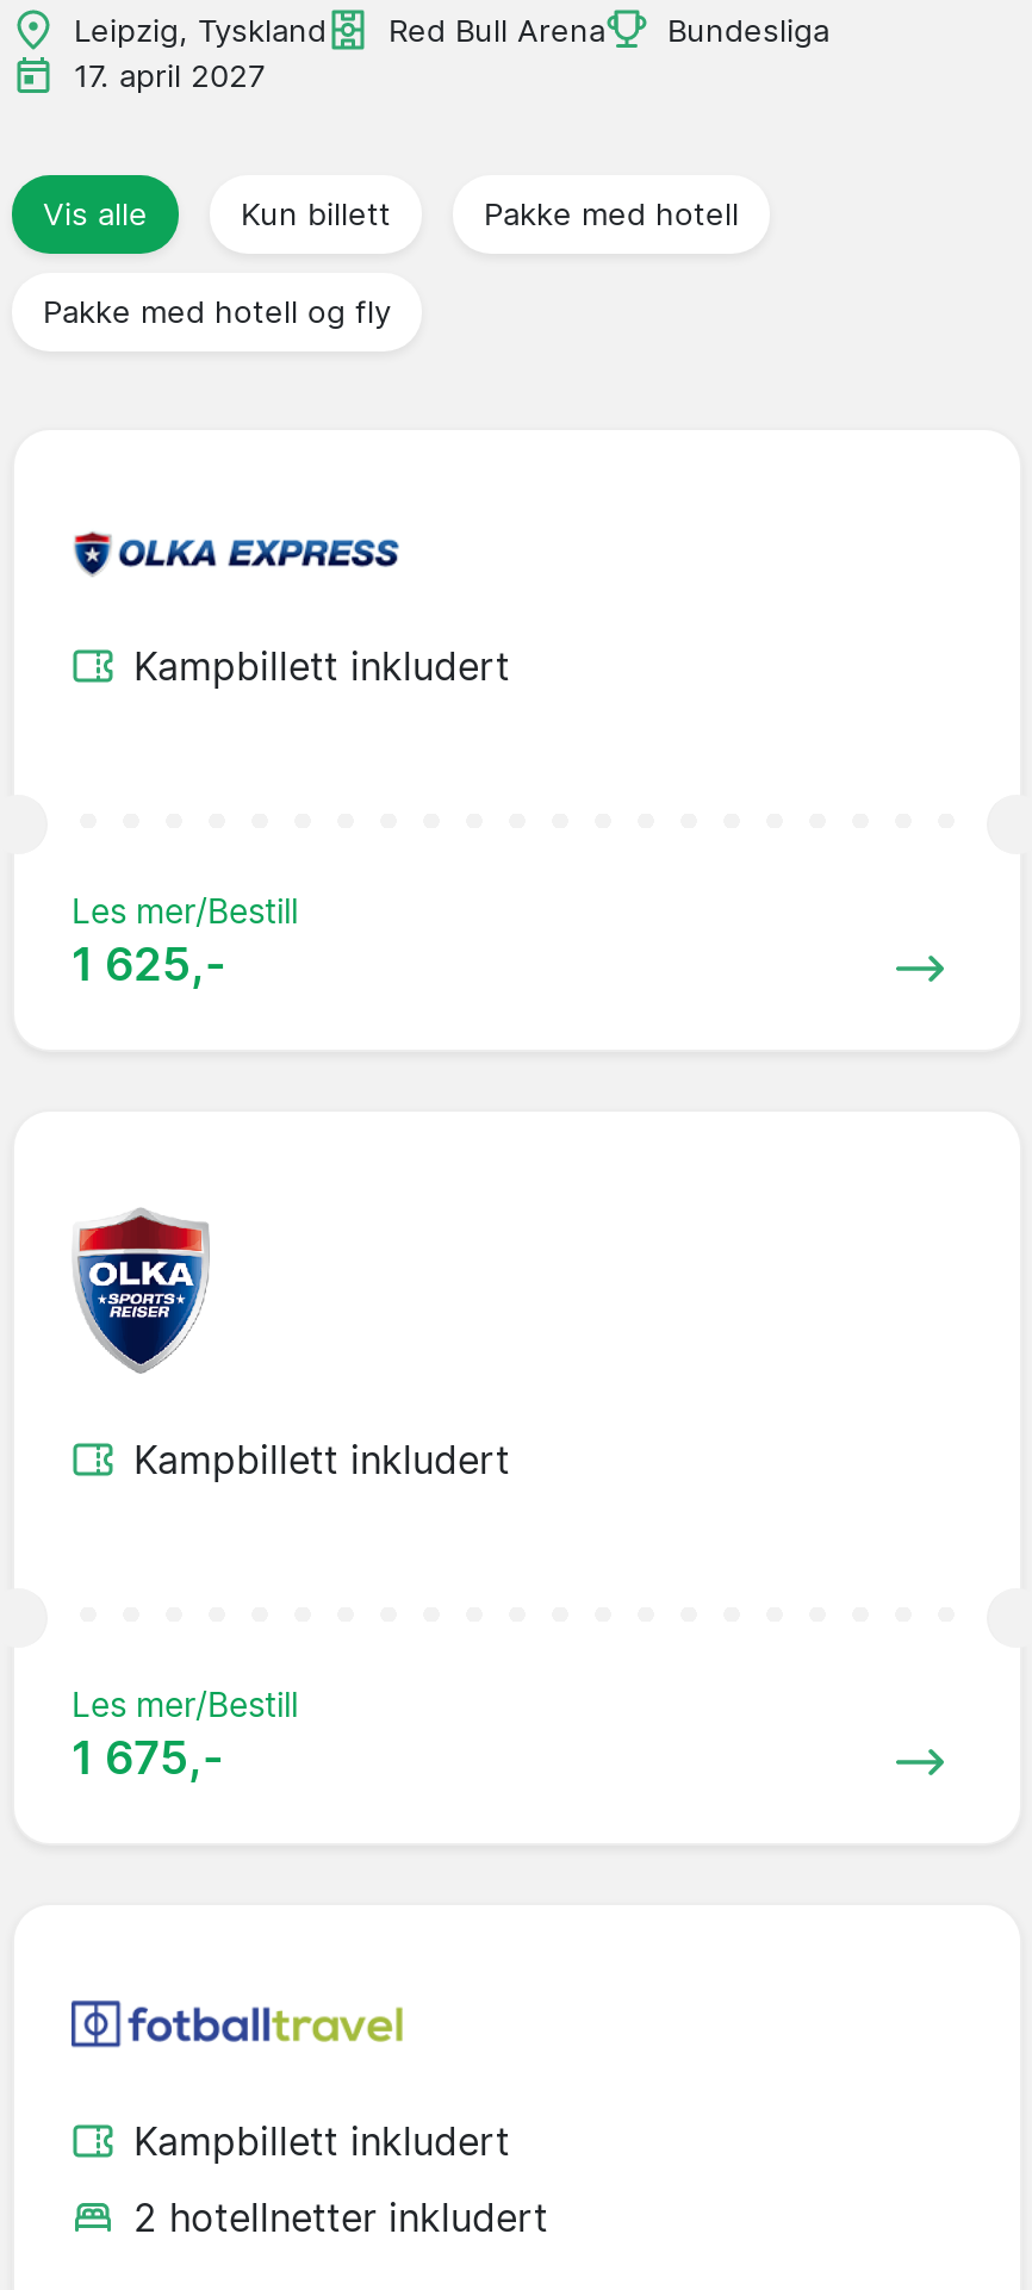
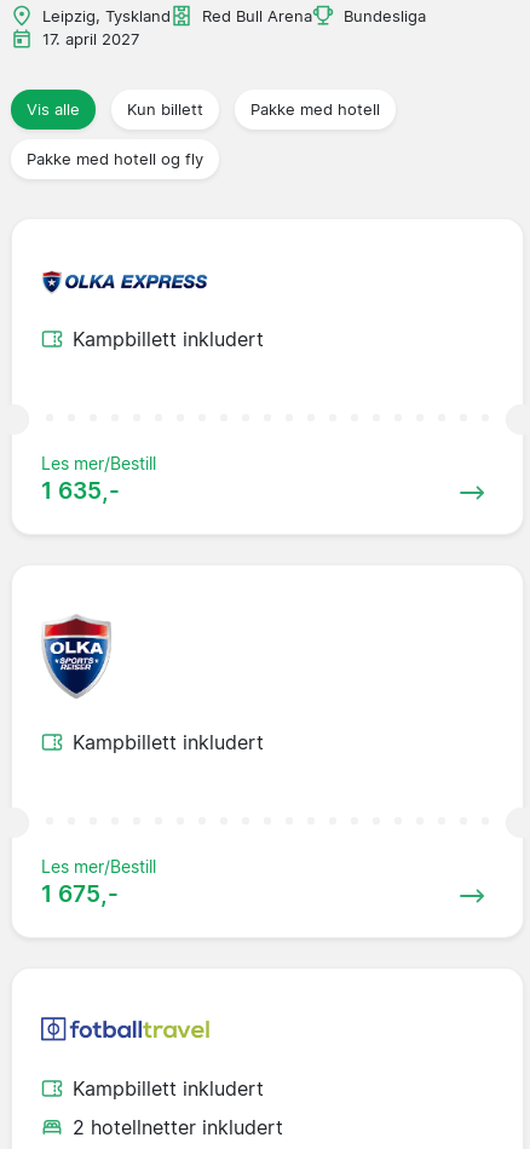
- 1 625,-
+ 1 635,-
